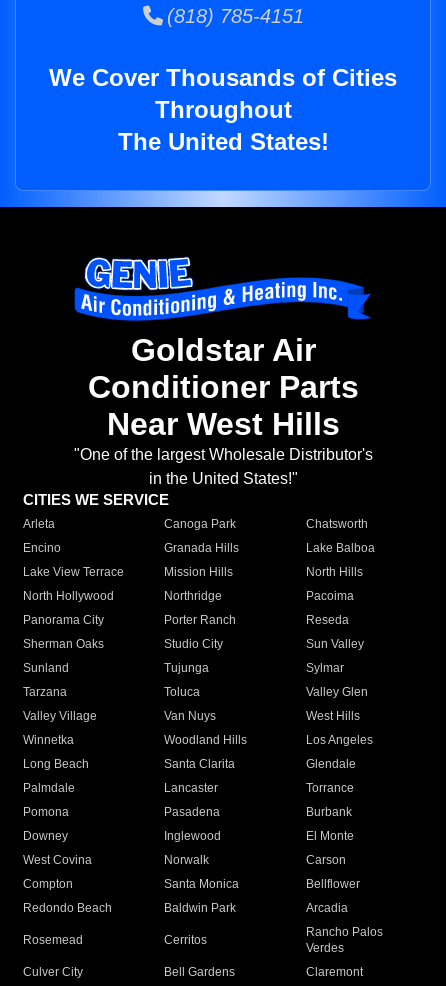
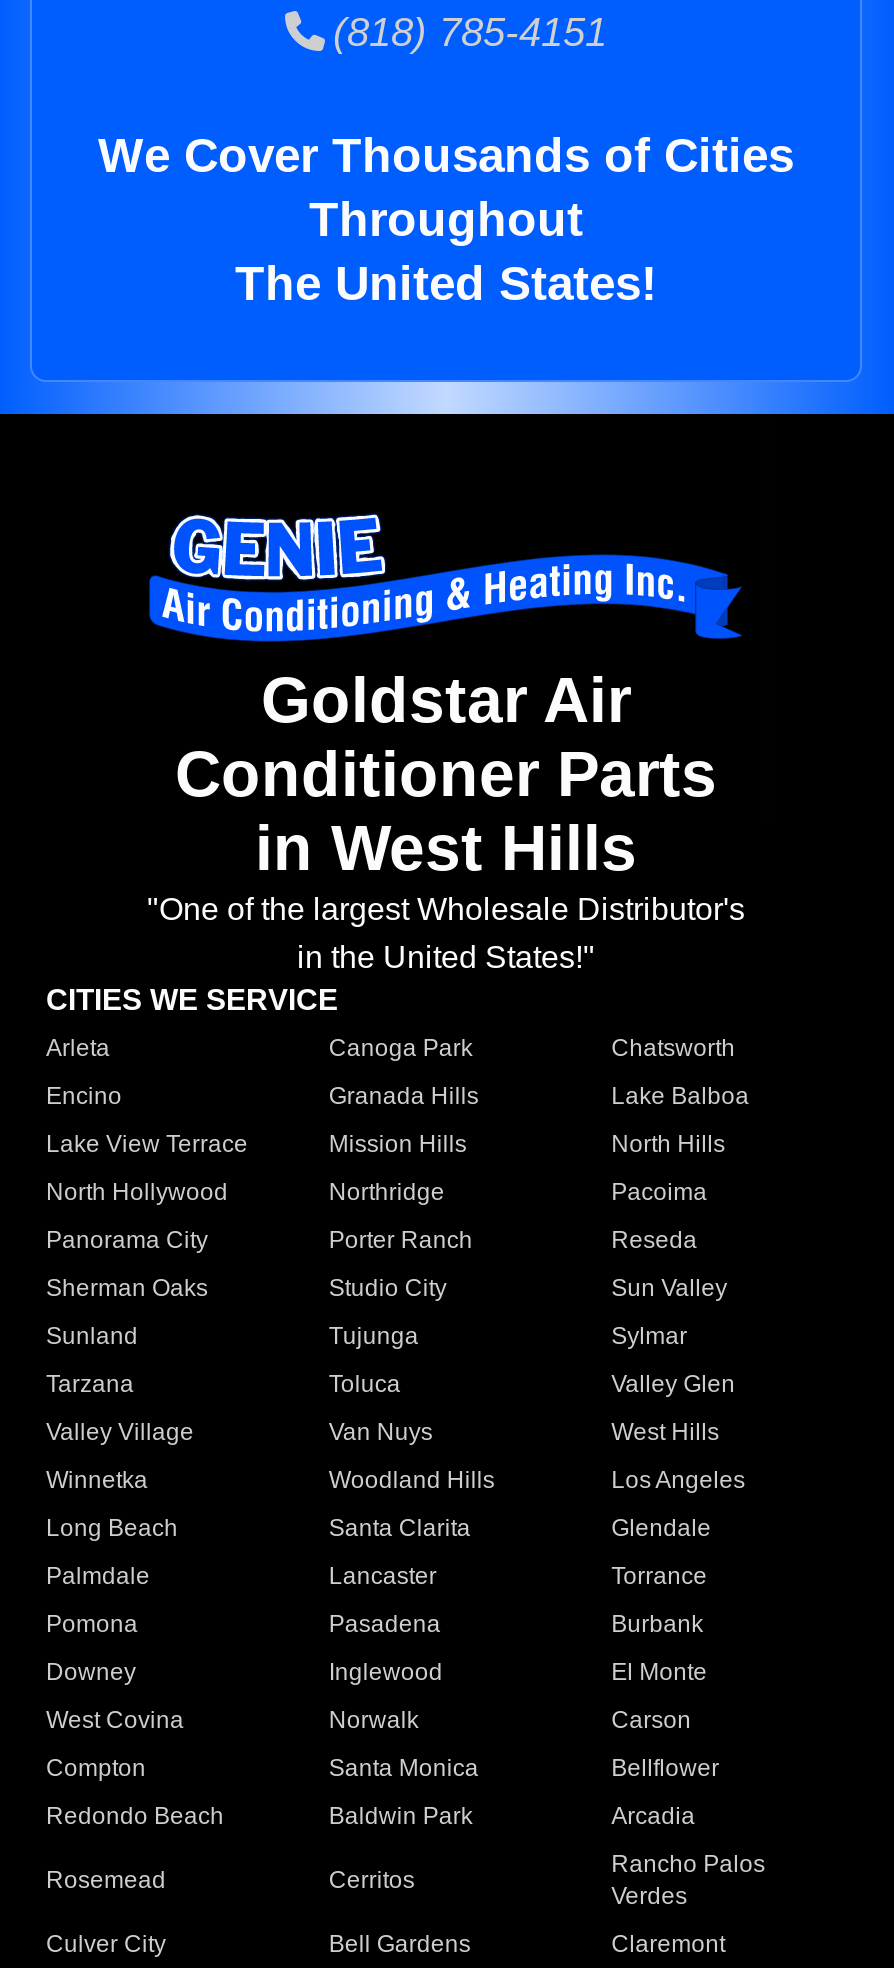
- Near West Hills
+ in West Hills
